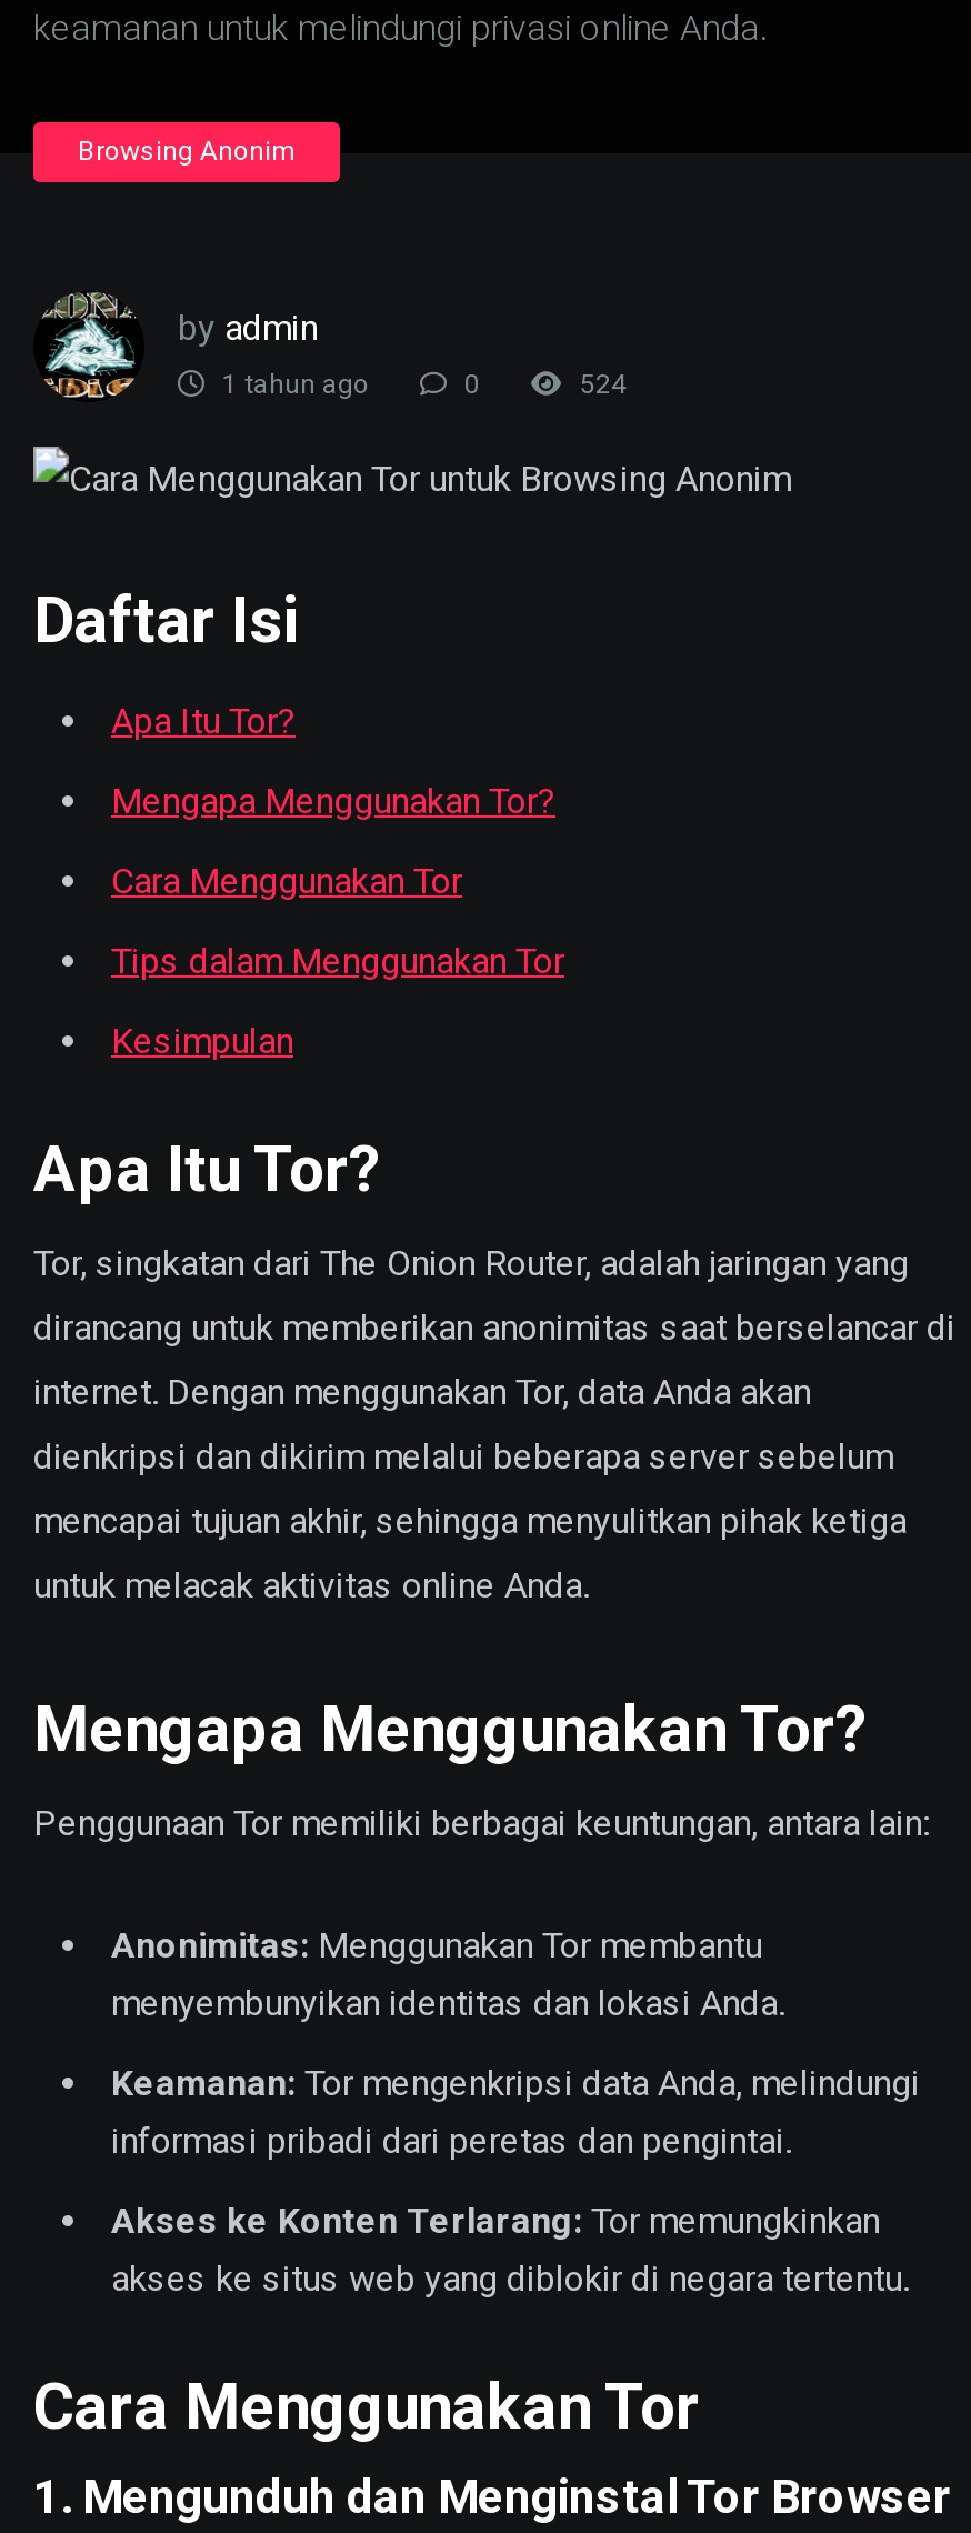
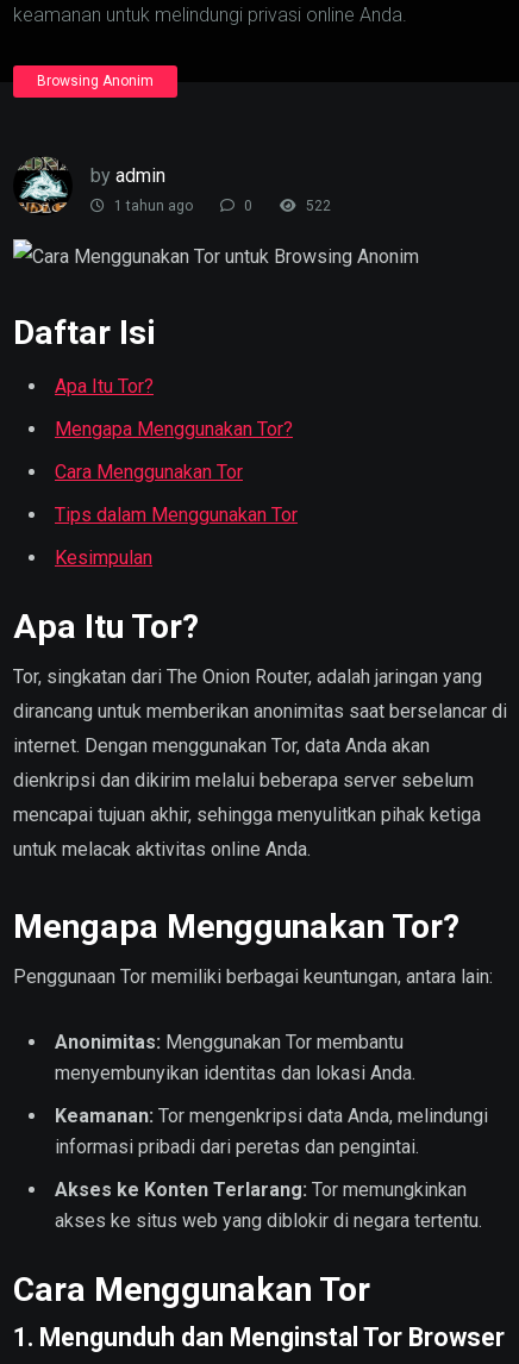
- 524
+ 522
